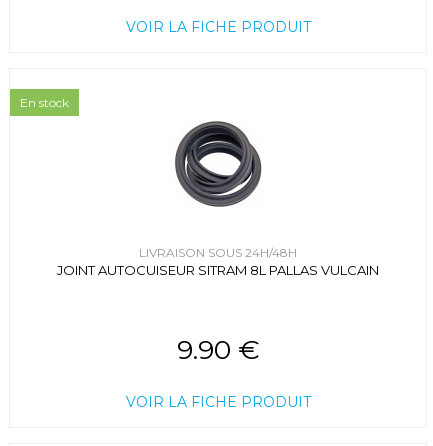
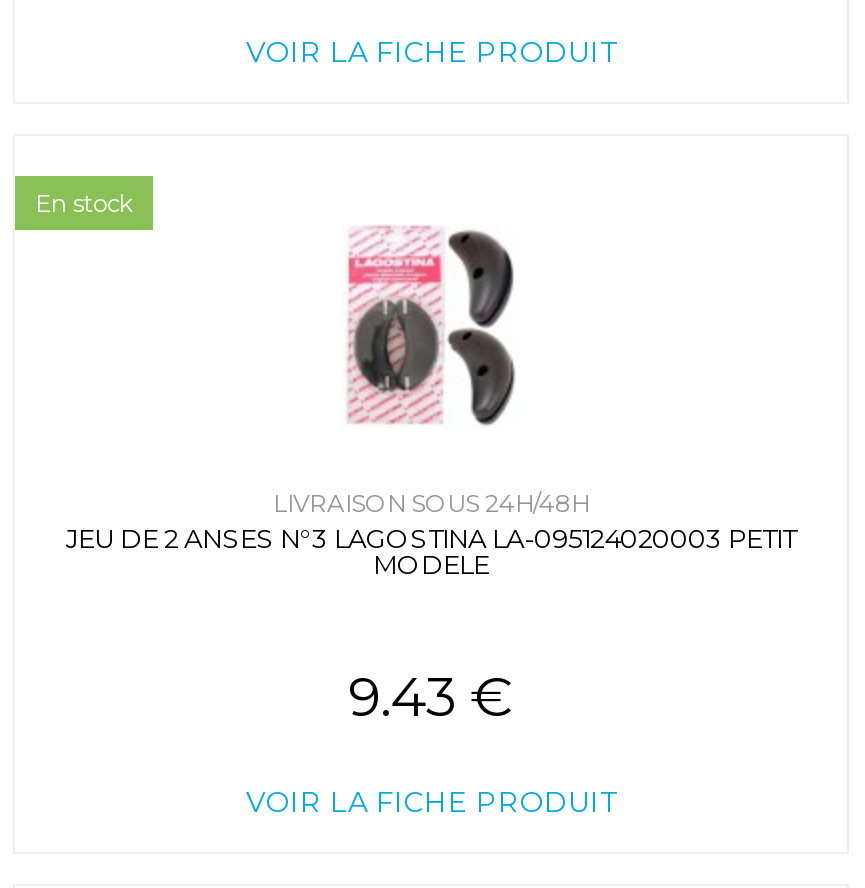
- [image]
+ [image]

- JOINT AUTOCUISEUR SITRAM 8L PALLAS VULCAIN
+ JEU DE 2 ANSES N°3 LAGOSTINA LA-095124020003 PETIT
+ MODELE

- 9.90 €
+ 9.43 €
